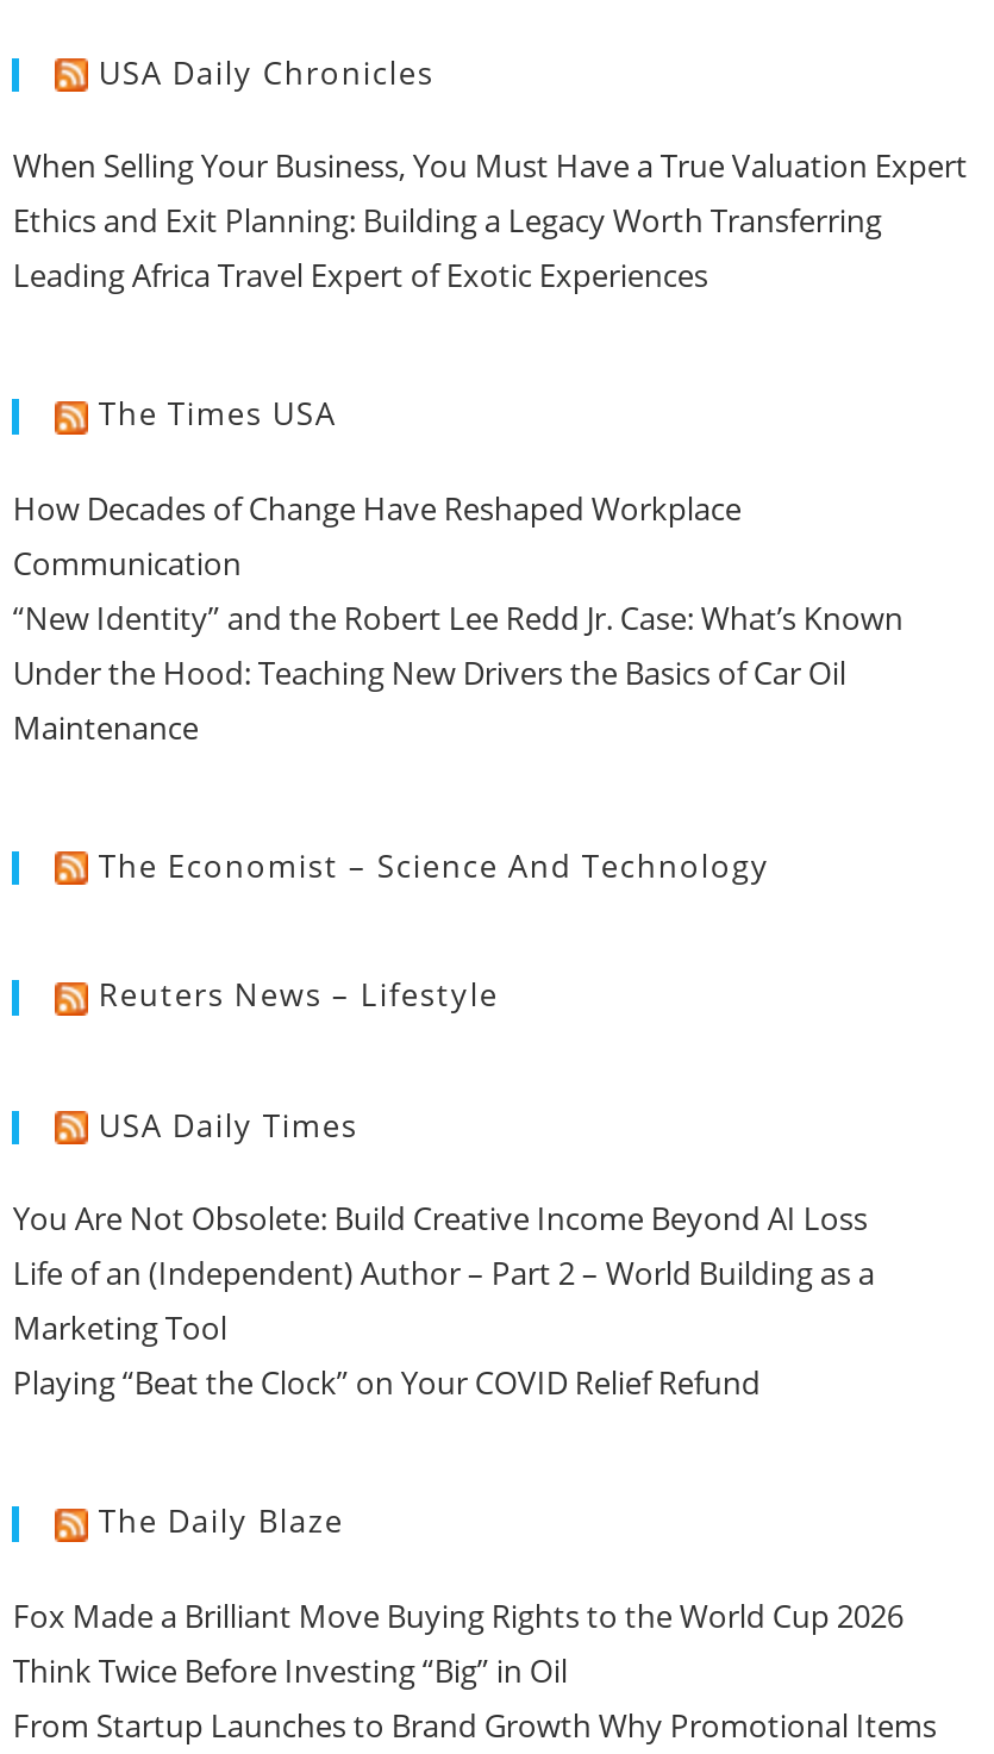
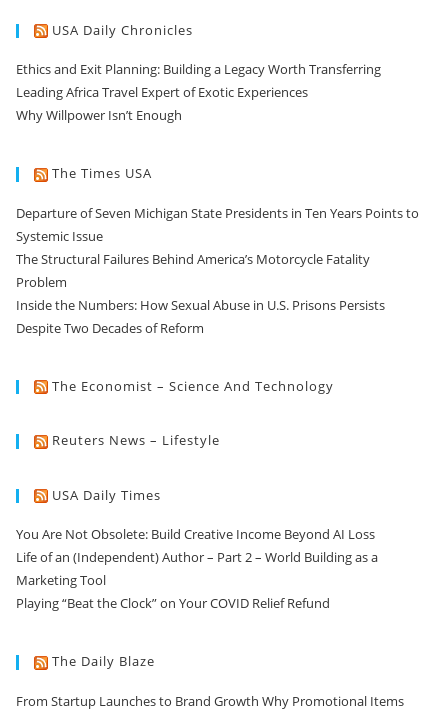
- When Selling Your Business, You Must Have a True Valuation Expert

+ Why Willpower Isn’t Enough

- How Decades of Change Have Reshaped Workplace
- Communication
- “New Identity” and the Robert Lee Redd Jr. Case: What’s Known
- Under the Hood: Teaching New Drivers the Basics of Car Oil
- Maintenance
+ Departure of Seven Michigan State Presidents in Ten Years Points to
+ Systemic Issue
+ The Structural Failures Behind America’s Motorcycle Fatality
+ Problem
+ Inside the Numbers: How Sexual Abuse in U.S. Prisons Persists
+ Despite Two Decades of Reform

moved down: The Economist – Science And Technology | Reuters News – Lifestyle | USA Daily Times | You Are Not Obsolete: Build Creative Income Beyond AI Loss | Life of an (Independent) Author – Part 2 – World Building as a | Marketing Tool | Playing “Beat the Clock” on Your COVID Relief Refund | The Daily Blaze

- Fox Made a Brilliant Move Buying Rights to the World Cup 2026
- Think Twice Before Investing “Big” in Oil
